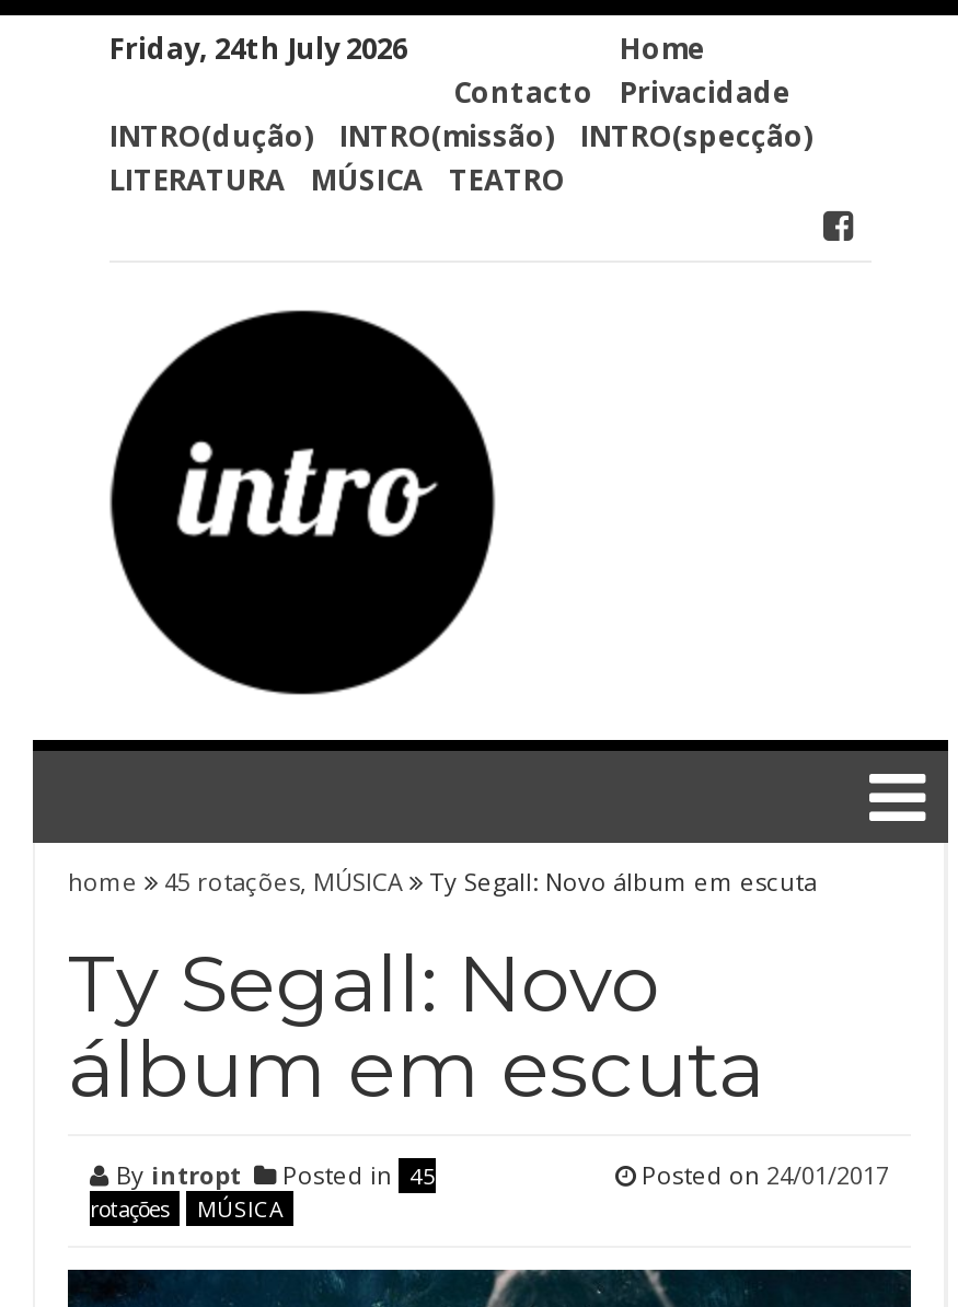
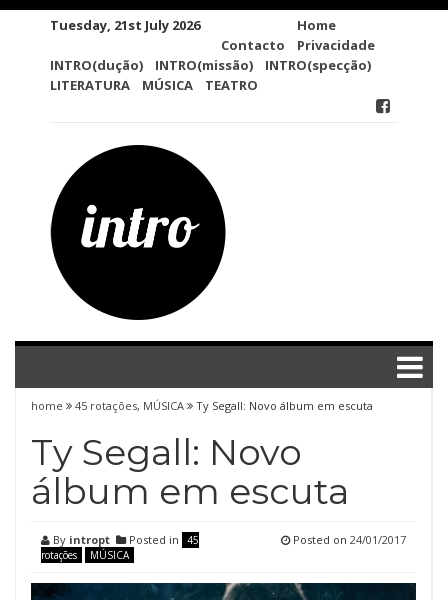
- Friday, 24th July 2026
+ Tuesday, 21st July 2026
